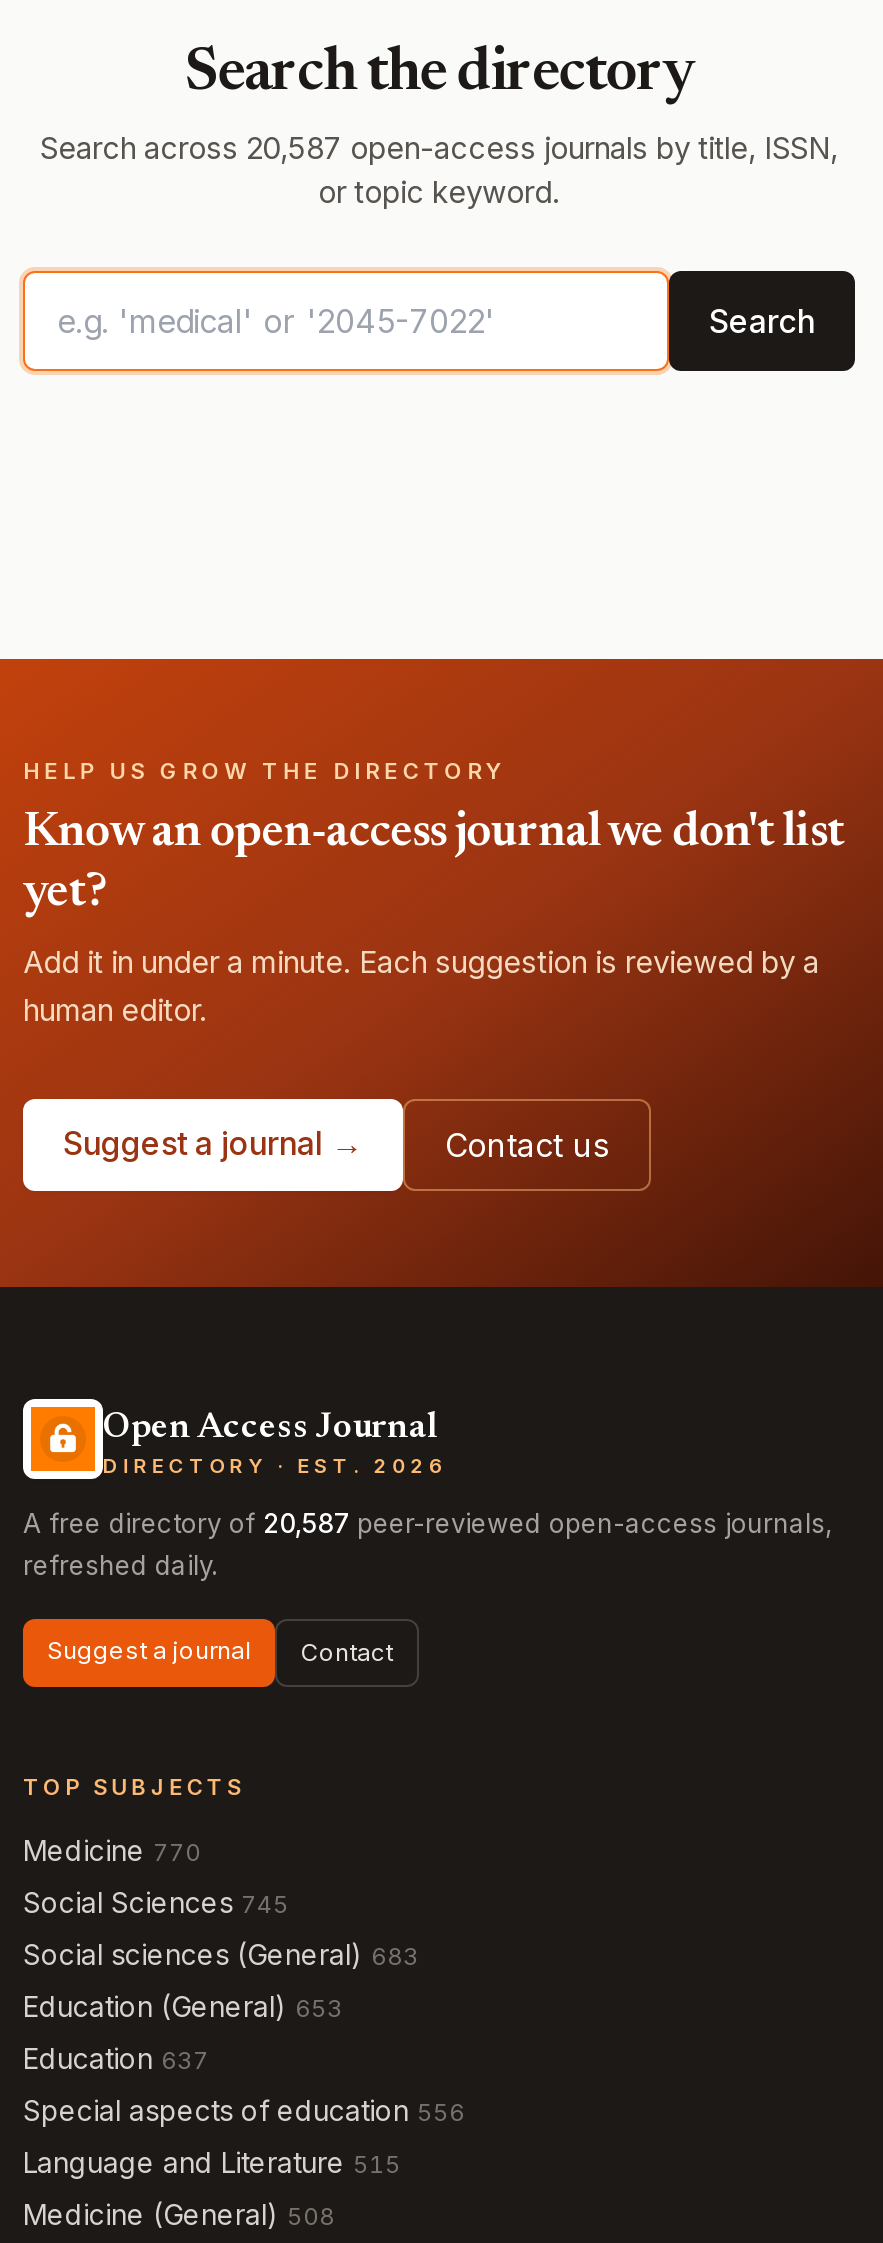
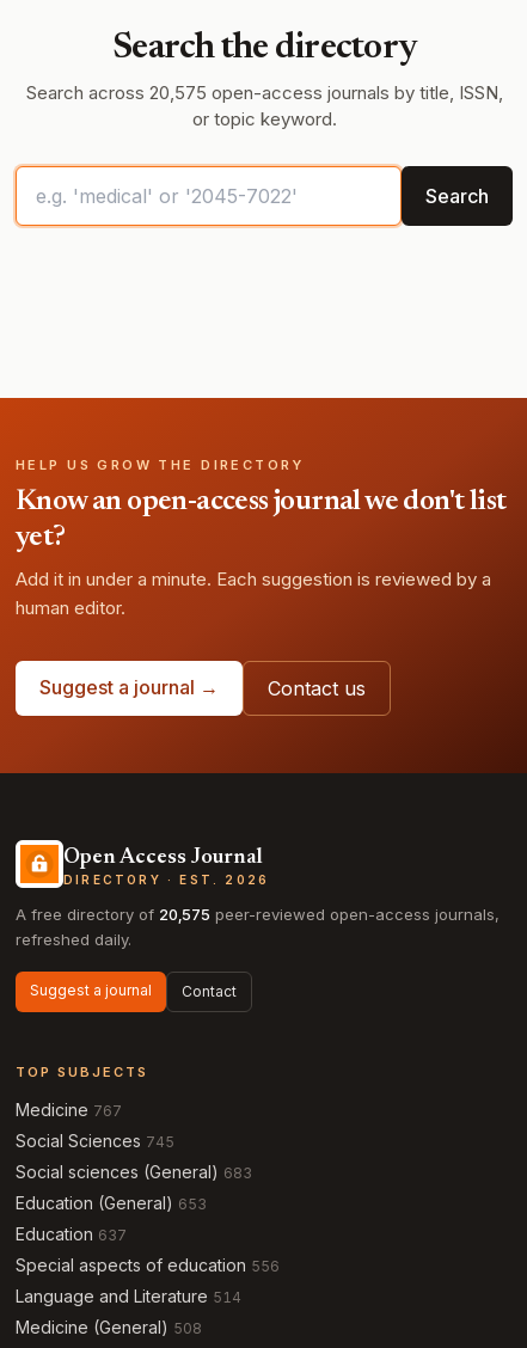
- Search across 20,587 open-access journals by title, ISSN,
+ Search across 20,575 open-access journals by title, ISSN,

- A free directory of 20,587 peer-reviewed open-access journals,
+ A free directory of 20,575 peer-reviewed open-access journals,

- Medicine 770
+ Medicine 767

- Language and Literature 515
+ Language and Literature 514
